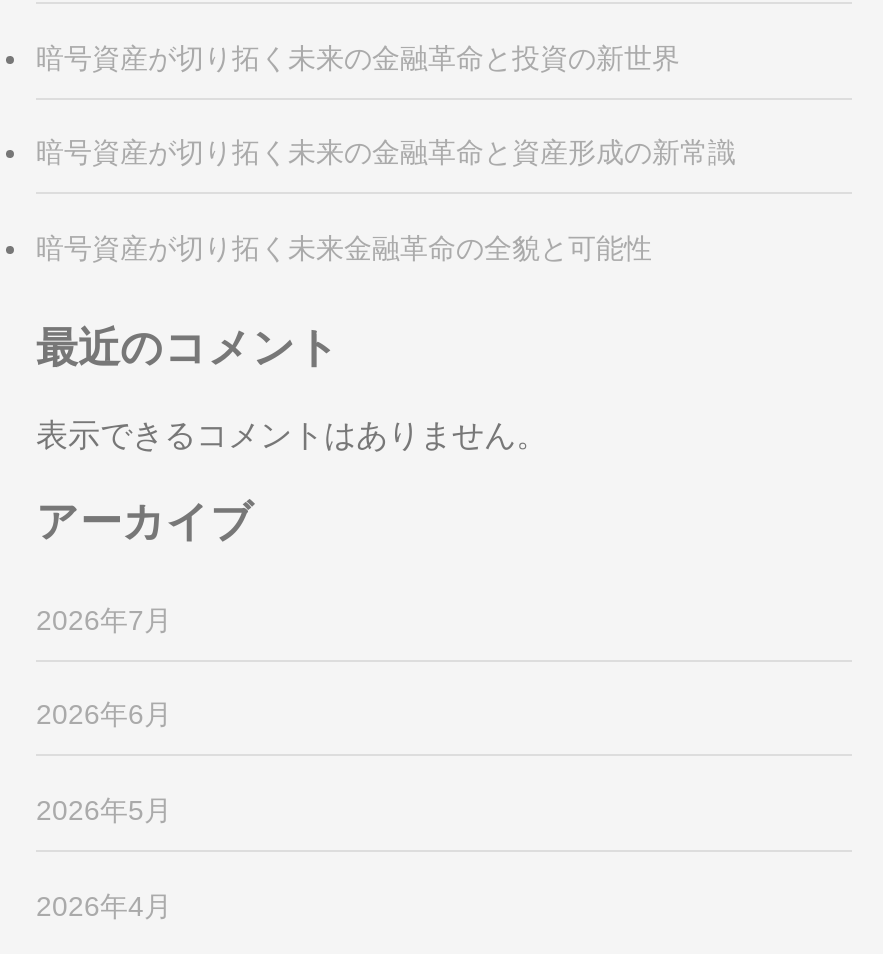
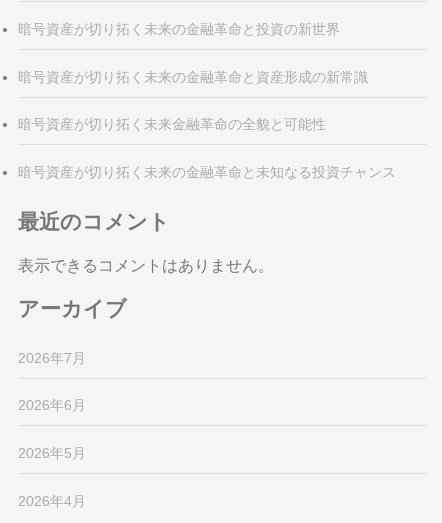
+ 暗号資産が切り拓く未来の金融革命と未知なる投資チャンス
